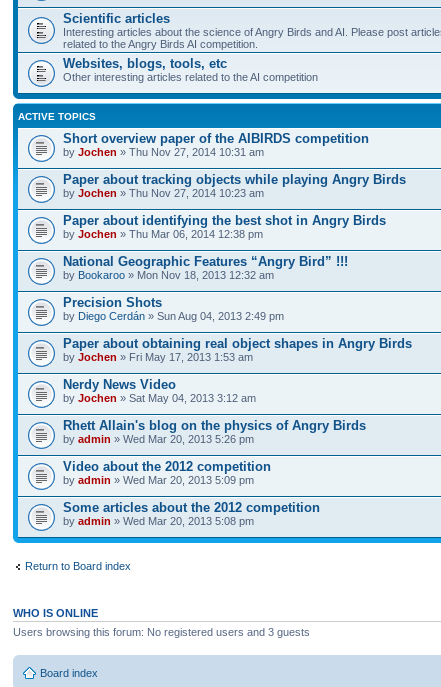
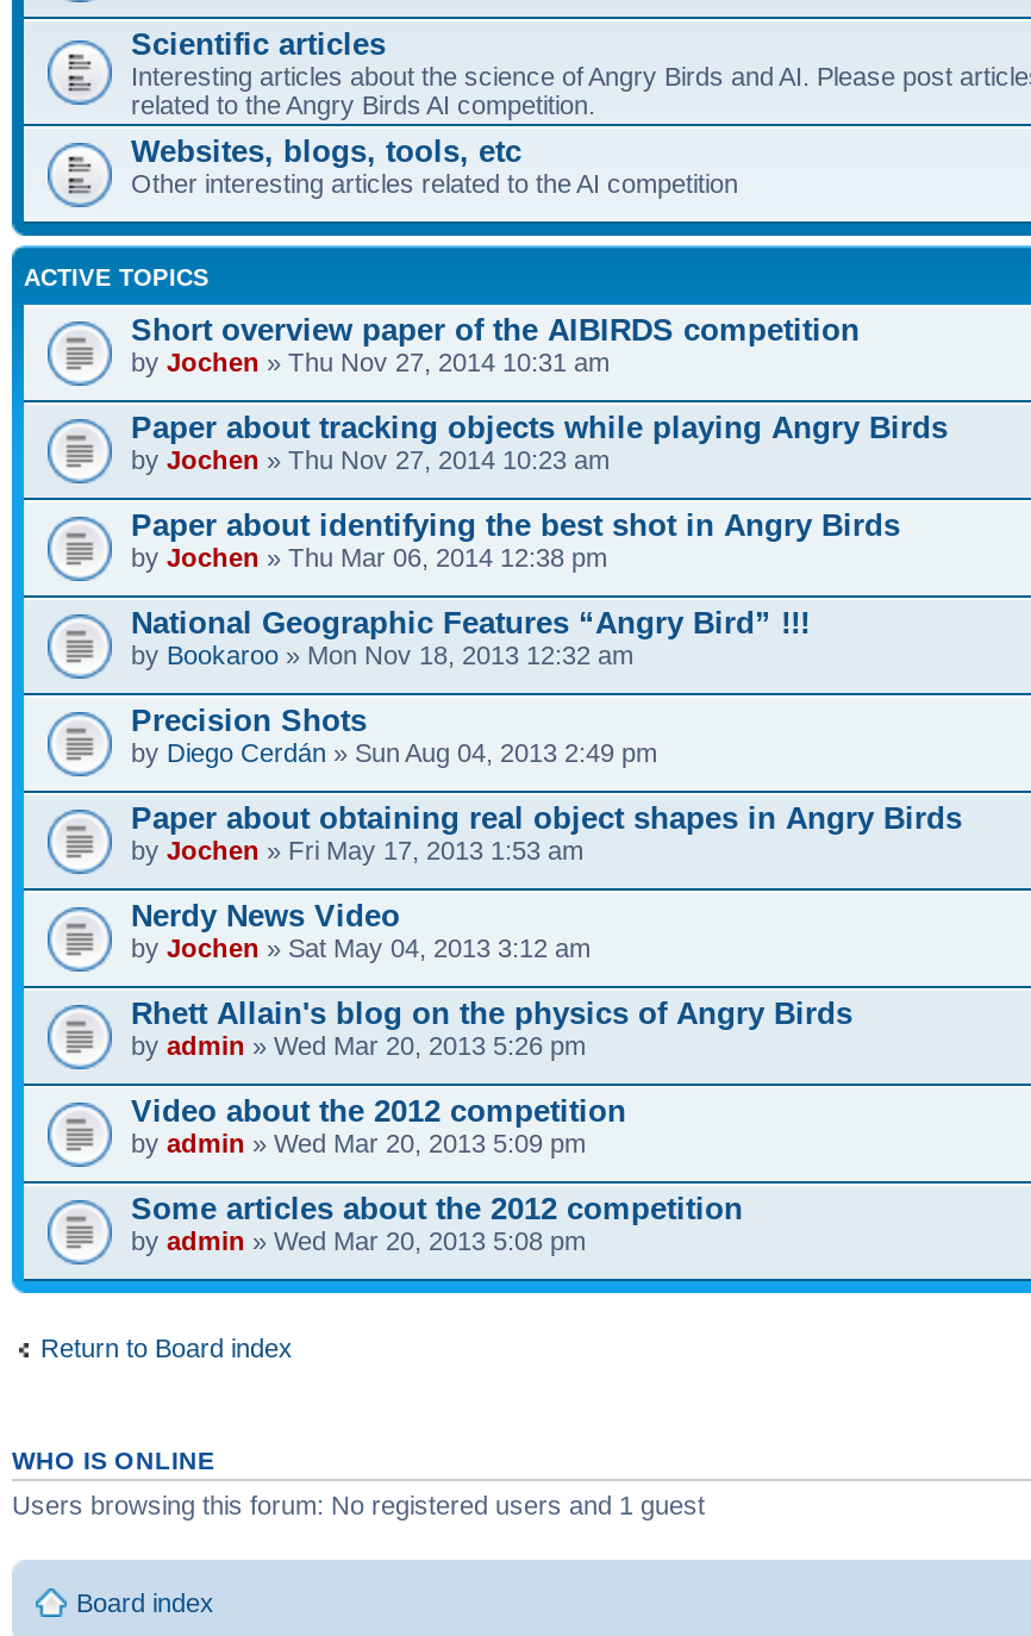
- Users browsing this forum: No registered users and 3 guests
+ Users browsing this forum: No registered users and 1 guest
